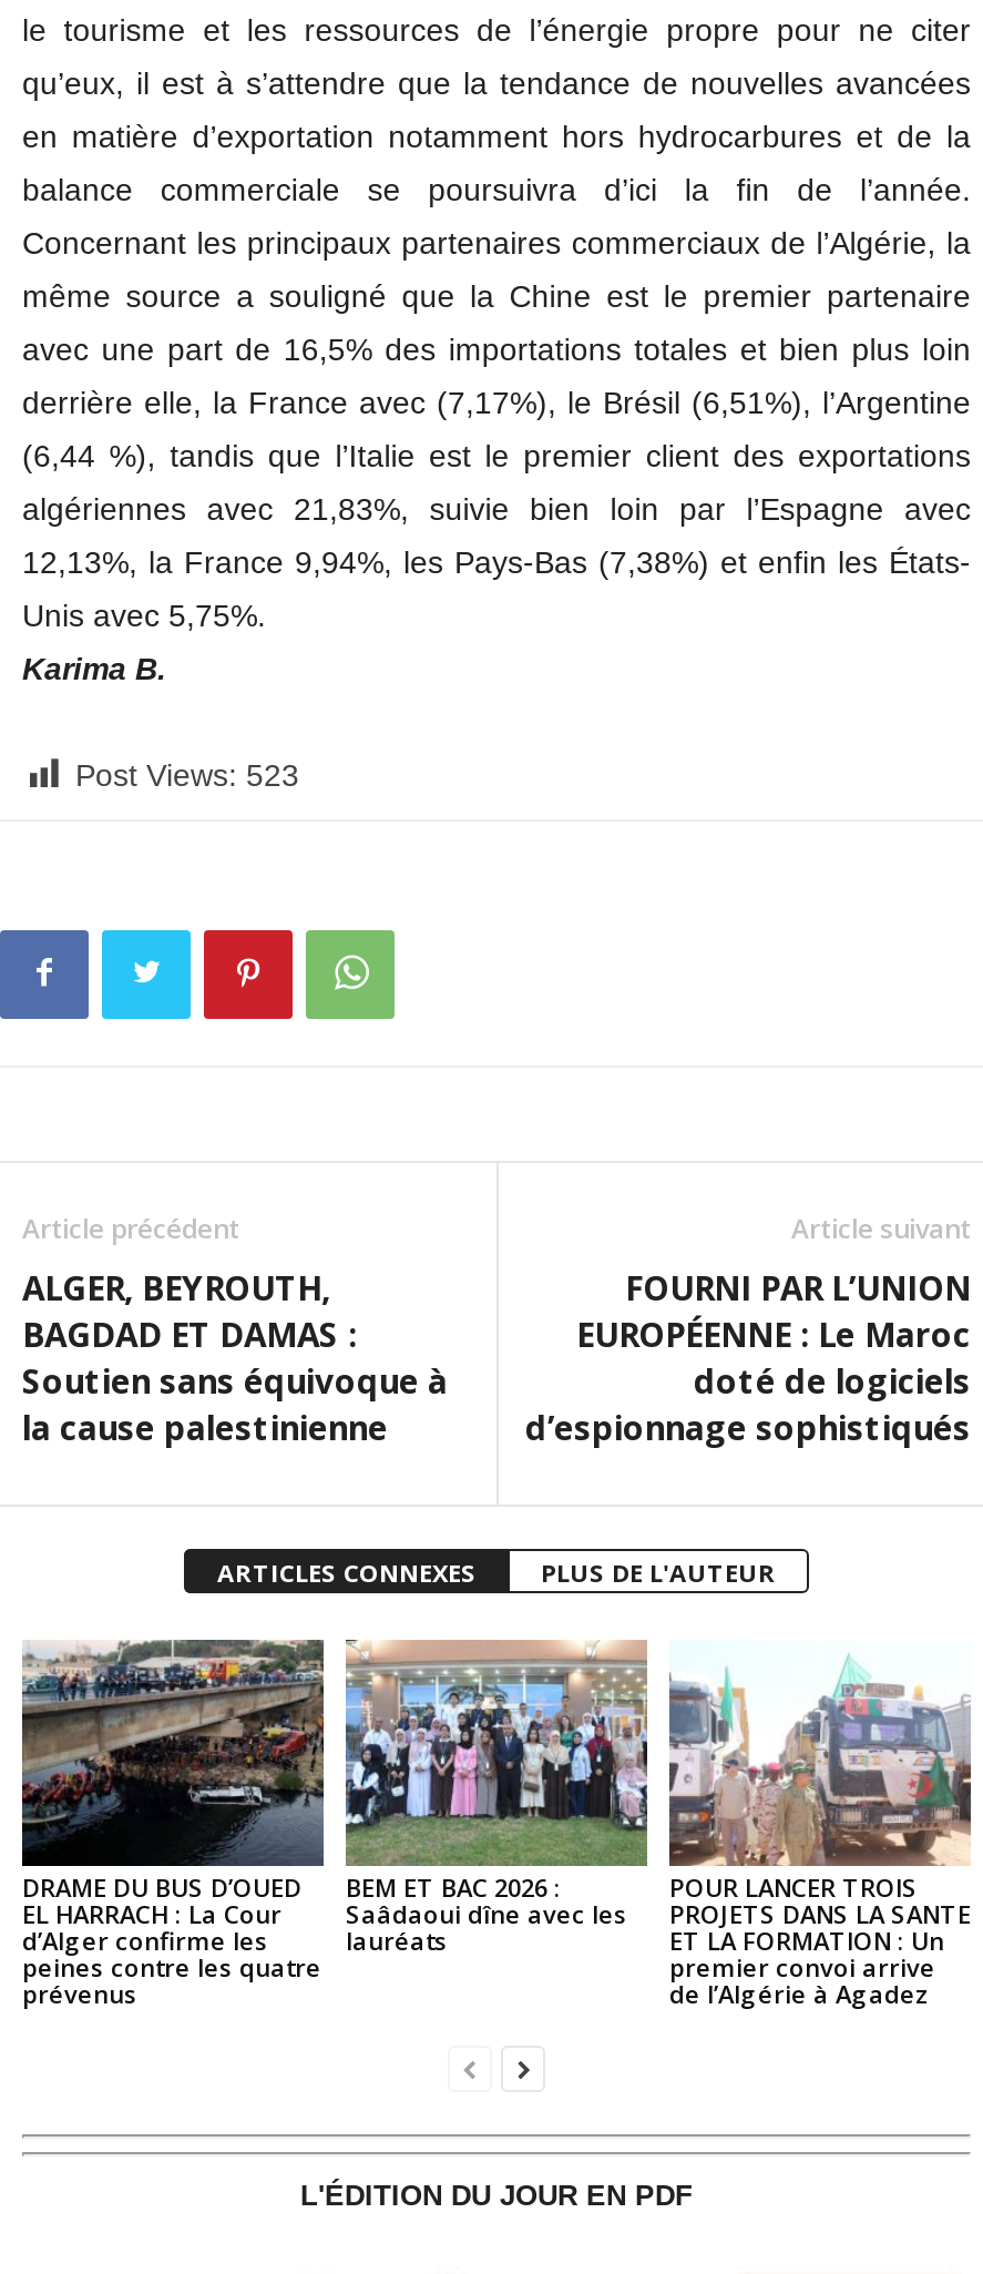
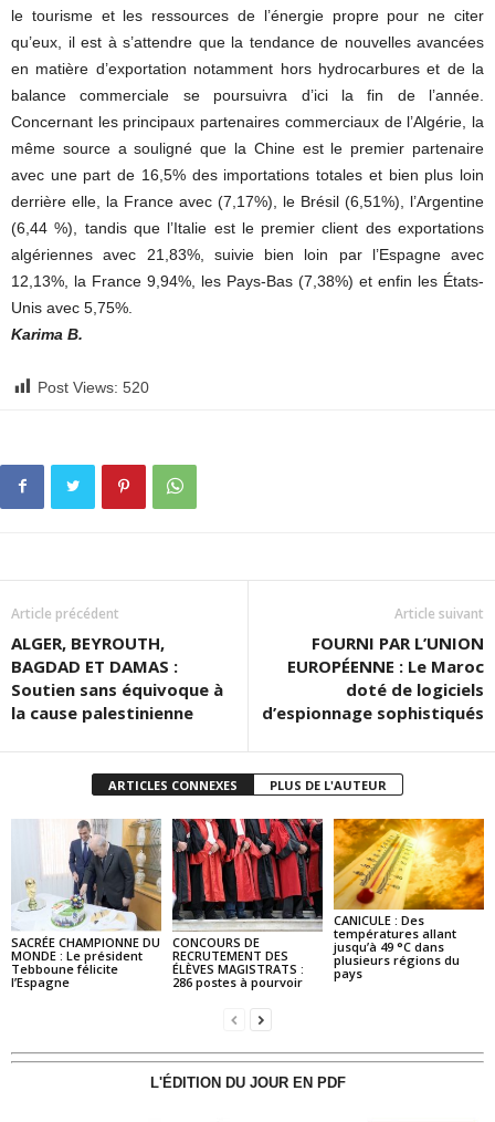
- Post Views: 523
+ Post Views: 520

- [image]
- DRAME DU BUS D’OUED
- EL HARRACH : La Cour
- d’Alger confirme les
- peines contre les quatre
- prévenus
+ [image]
+ SACRÉE CHAMPIONNE DU
+ MONDE : Le président
+ Tebboune félicite
+ l’Espagne

- [image]
- BEM ET BAC 2026 :
- Saâdaoui dîne avec les
- lauréats
+ [image]
+ CONCOURS DE
+ RECRUTEMENT DES
+ ÉLÈVES MAGISTRATS :
+ 286 postes à pourvoir

- [image]
- POUR LANCER TROIS
- PROJETS DANS LA SANTE
- ET LA FORMATION : Un
- premier convoi arrive
- de l’Algérie à Agadez
+ [image]
+ CANICULE : Des
+ températures allant
+ jusqu’à 49 °C dans
+ plusieurs régions du
+ pays
